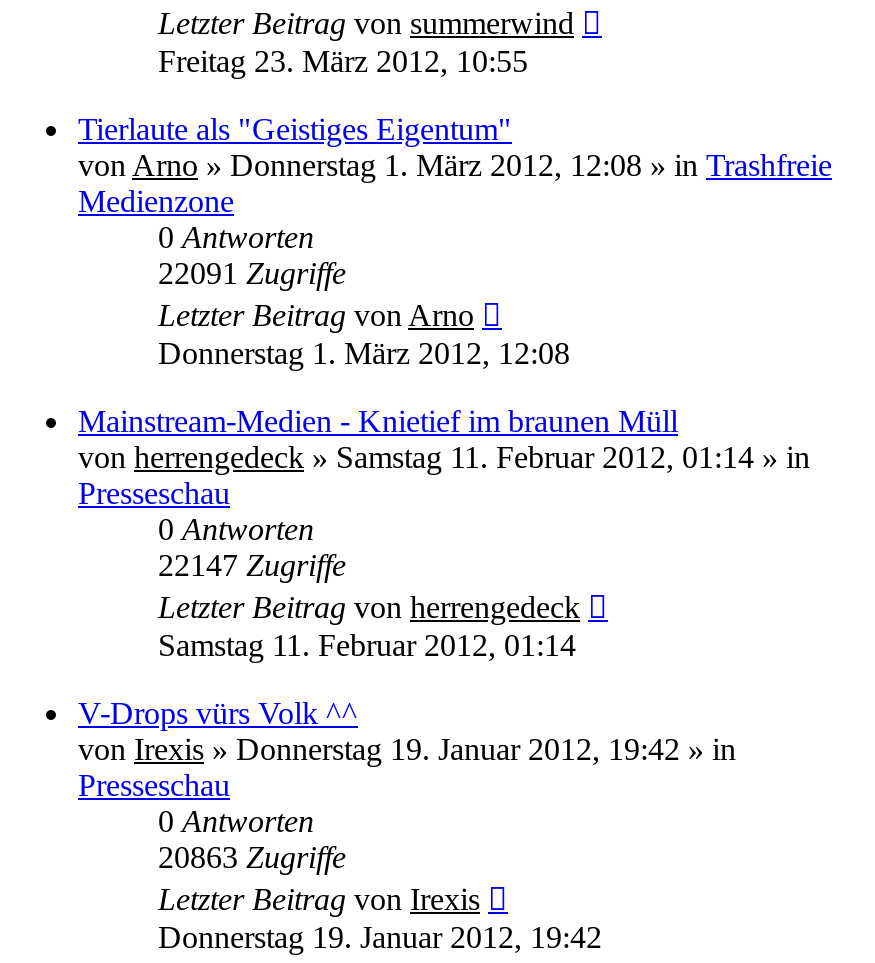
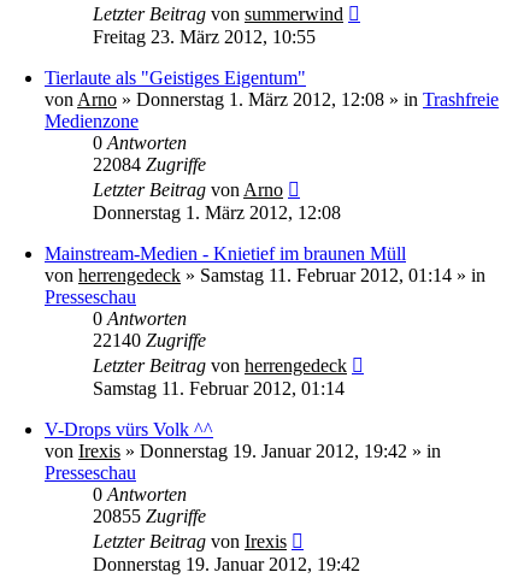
- 22091 Zugriffe
+ 22084 Zugriffe

- 22147 Zugriffe
+ 22140 Zugriffe

- 20863 Zugriffe
+ 20855 Zugriffe
